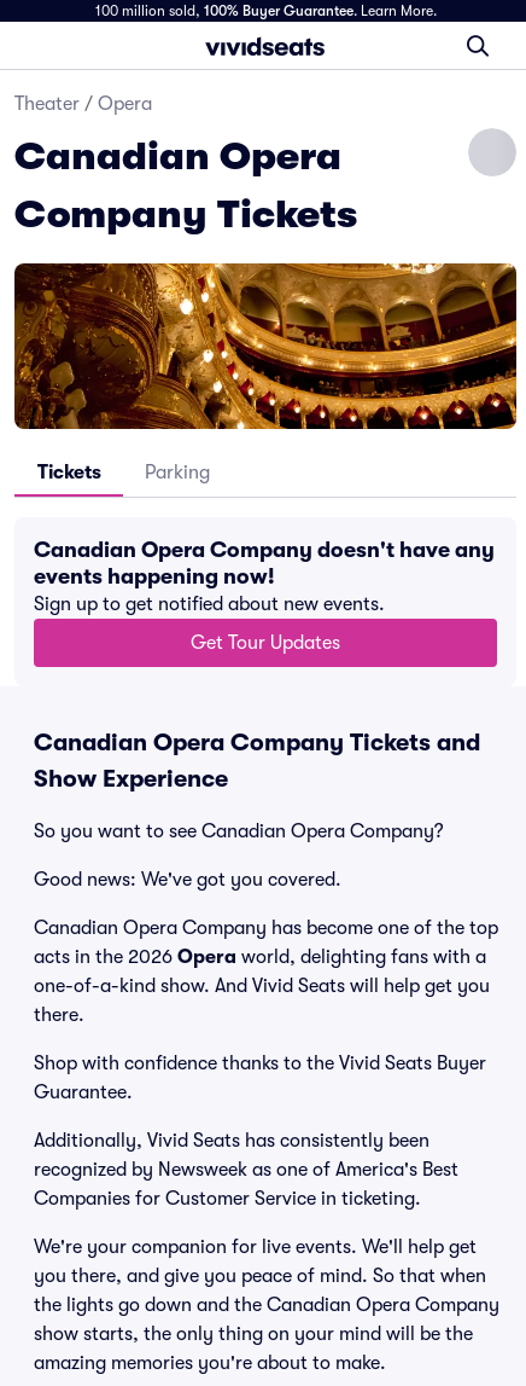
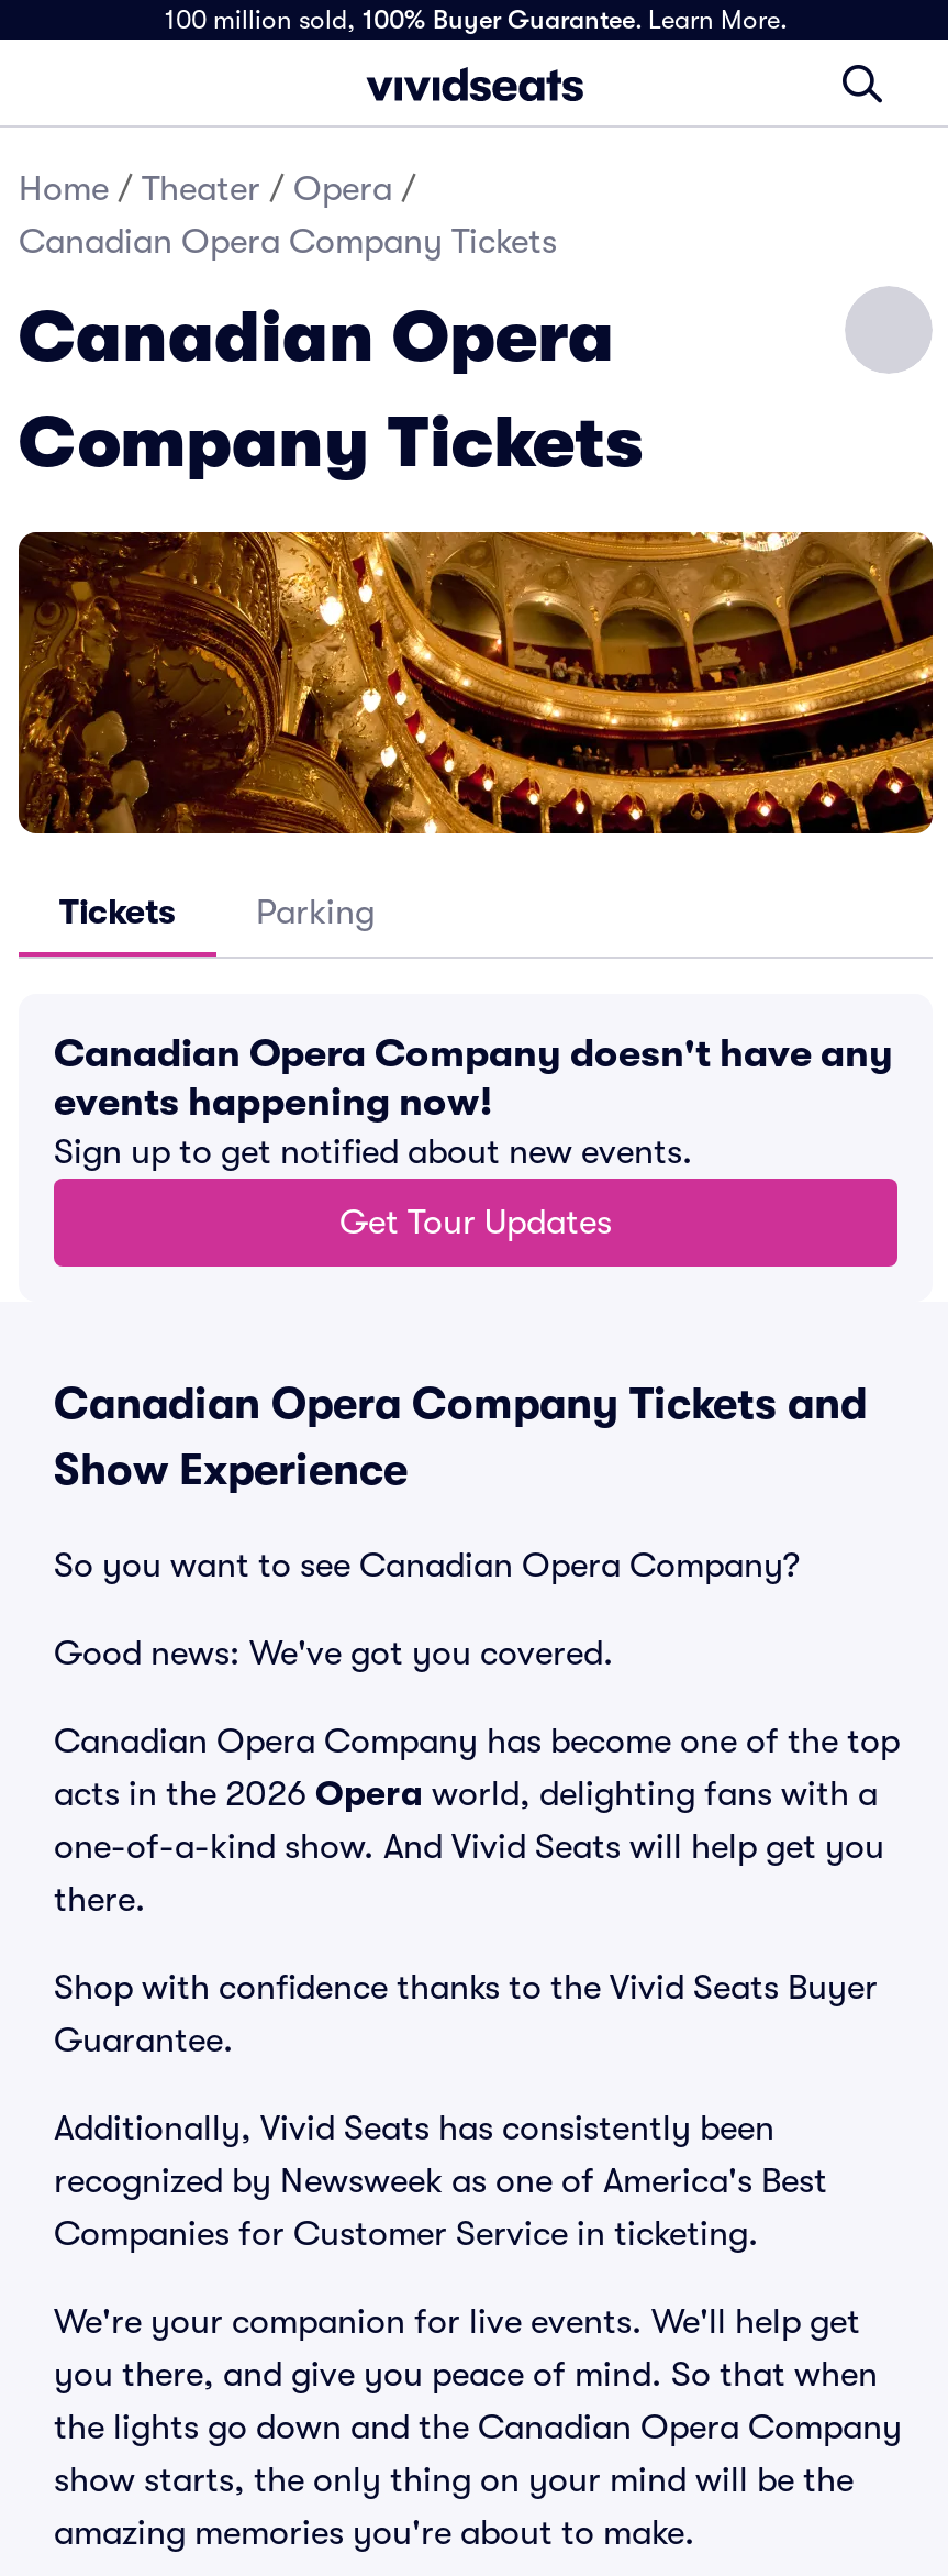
- Theater / Opera
+ Home / Theater / Opera /
+ Canadian Opera Company Tickets
